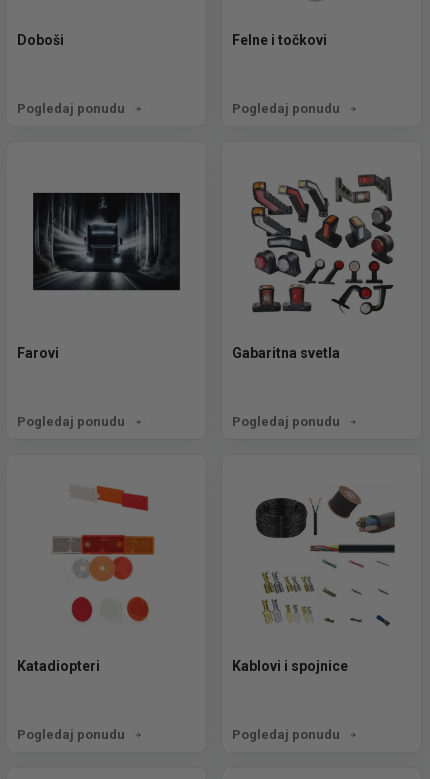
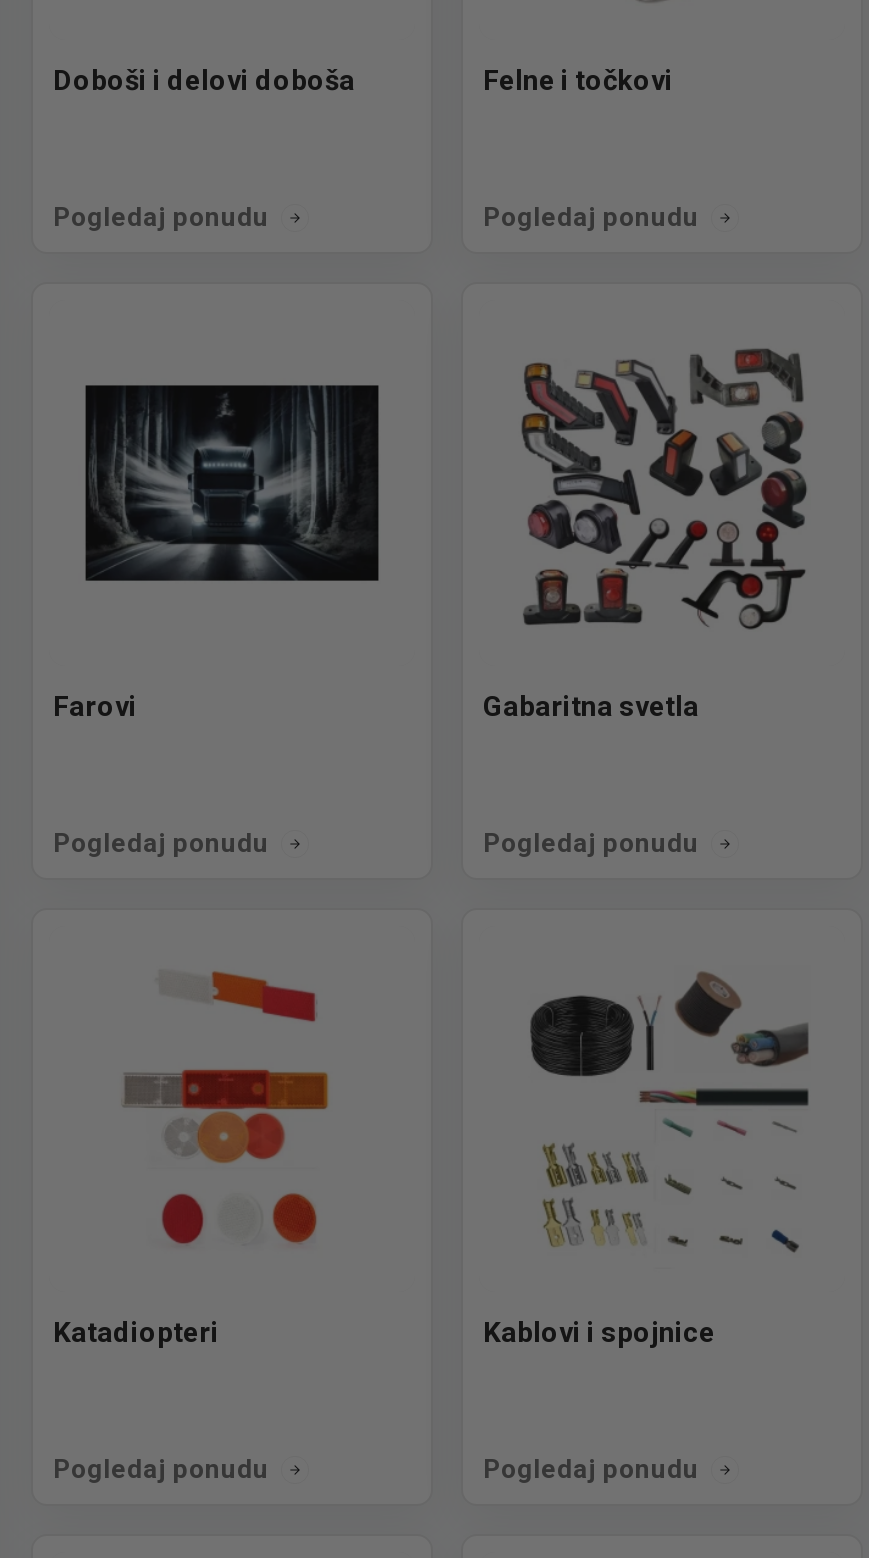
- Doboši
+ Doboši i delovi doboša
